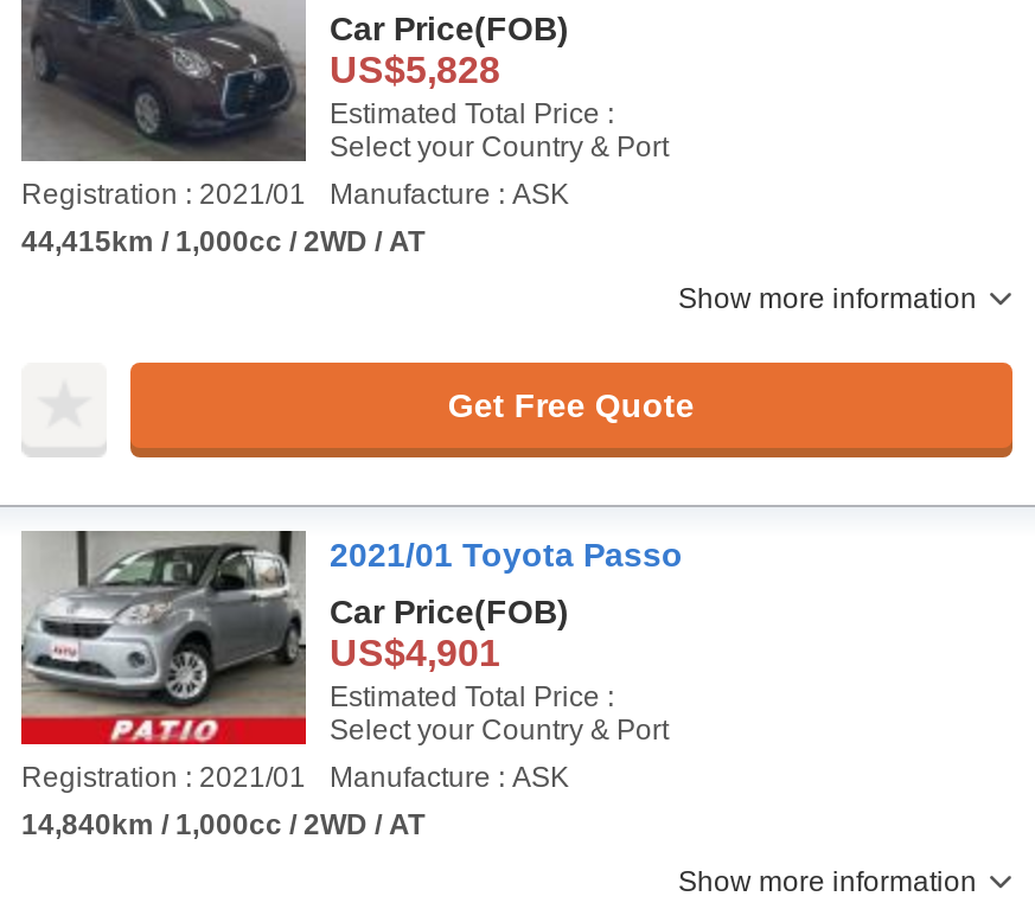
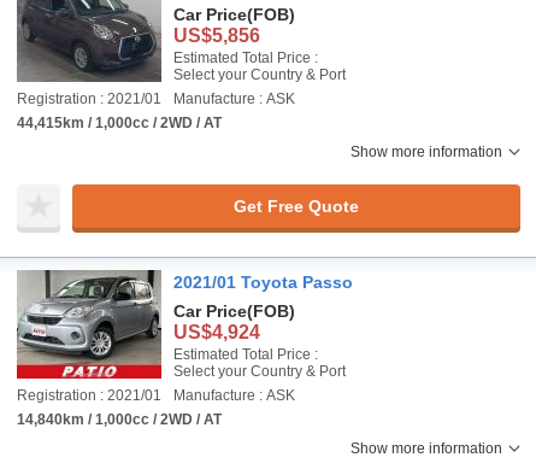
- US$5,828
+ US$5,856

- US$4,901
+ US$4,924
